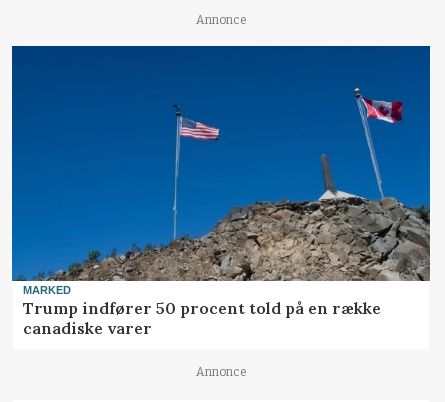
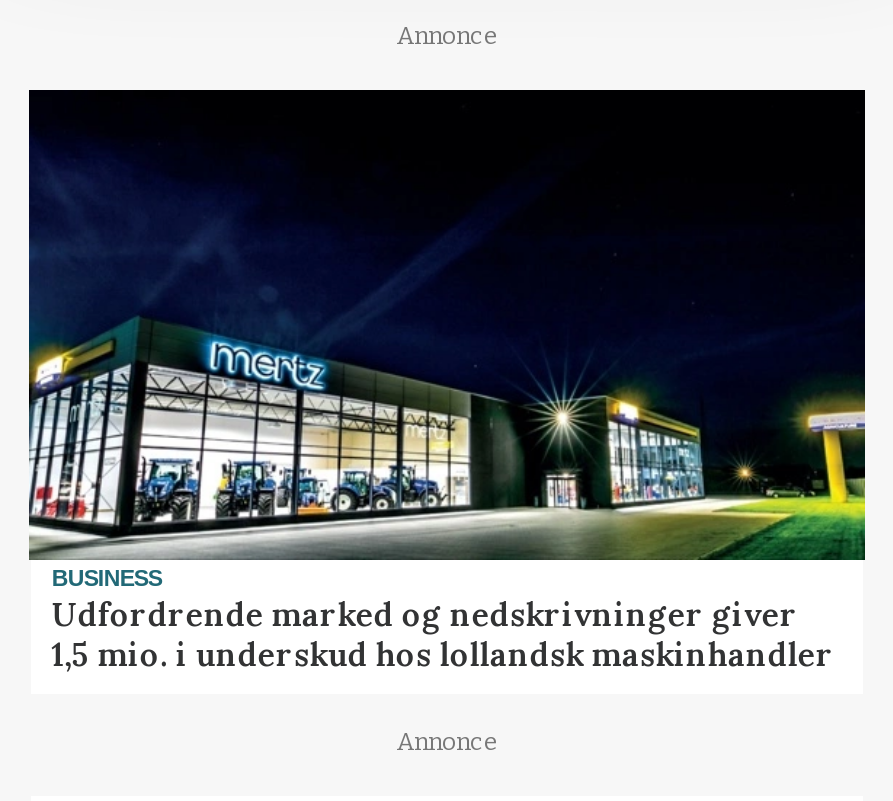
- [image]
- MARKED
- Trump indfører 50 procent told på en række
- canadiske varer
+ [image]
+ BUSINESS
+ Udfordrende marked og nedskrivninger giver
+ 1,5 mio. i underskud hos lollandsk maskinhandler
